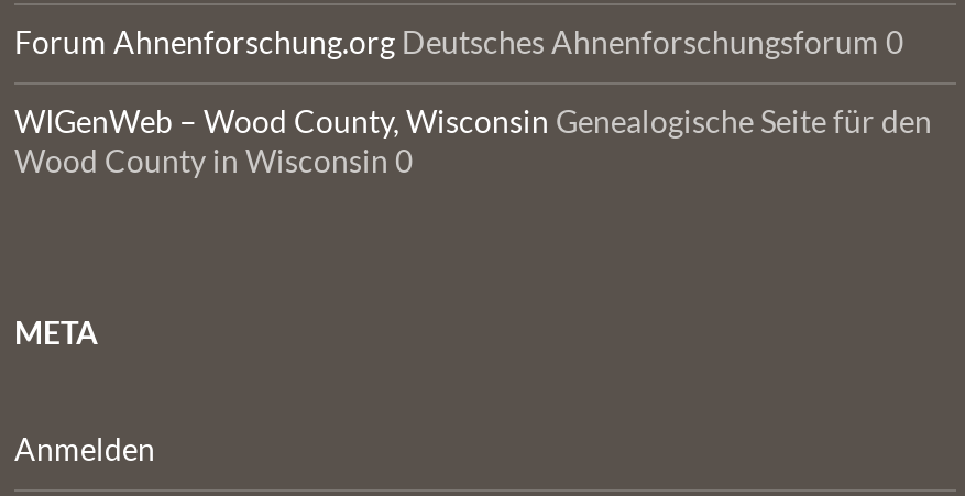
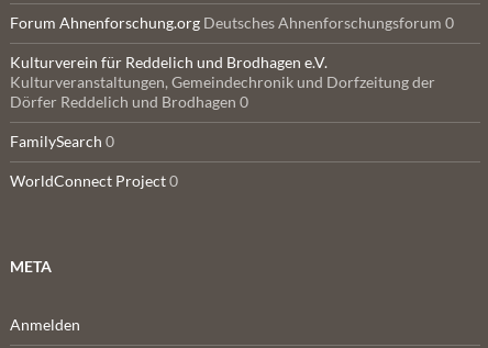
- WIGenWeb – Wood County, Wisconsin Genealogische Seite für den
- Wood County in Wisconsin 0
+ Kulturverein für Reddelich und Brodhagen e.V.
+ Kulturveranstaltungen, Gemeindechronik und Dorfzeitung der
+ Dörfer Reddelich und Brodhagen 0
+ FamilySearch 0
+ WorldConnect Project 0
